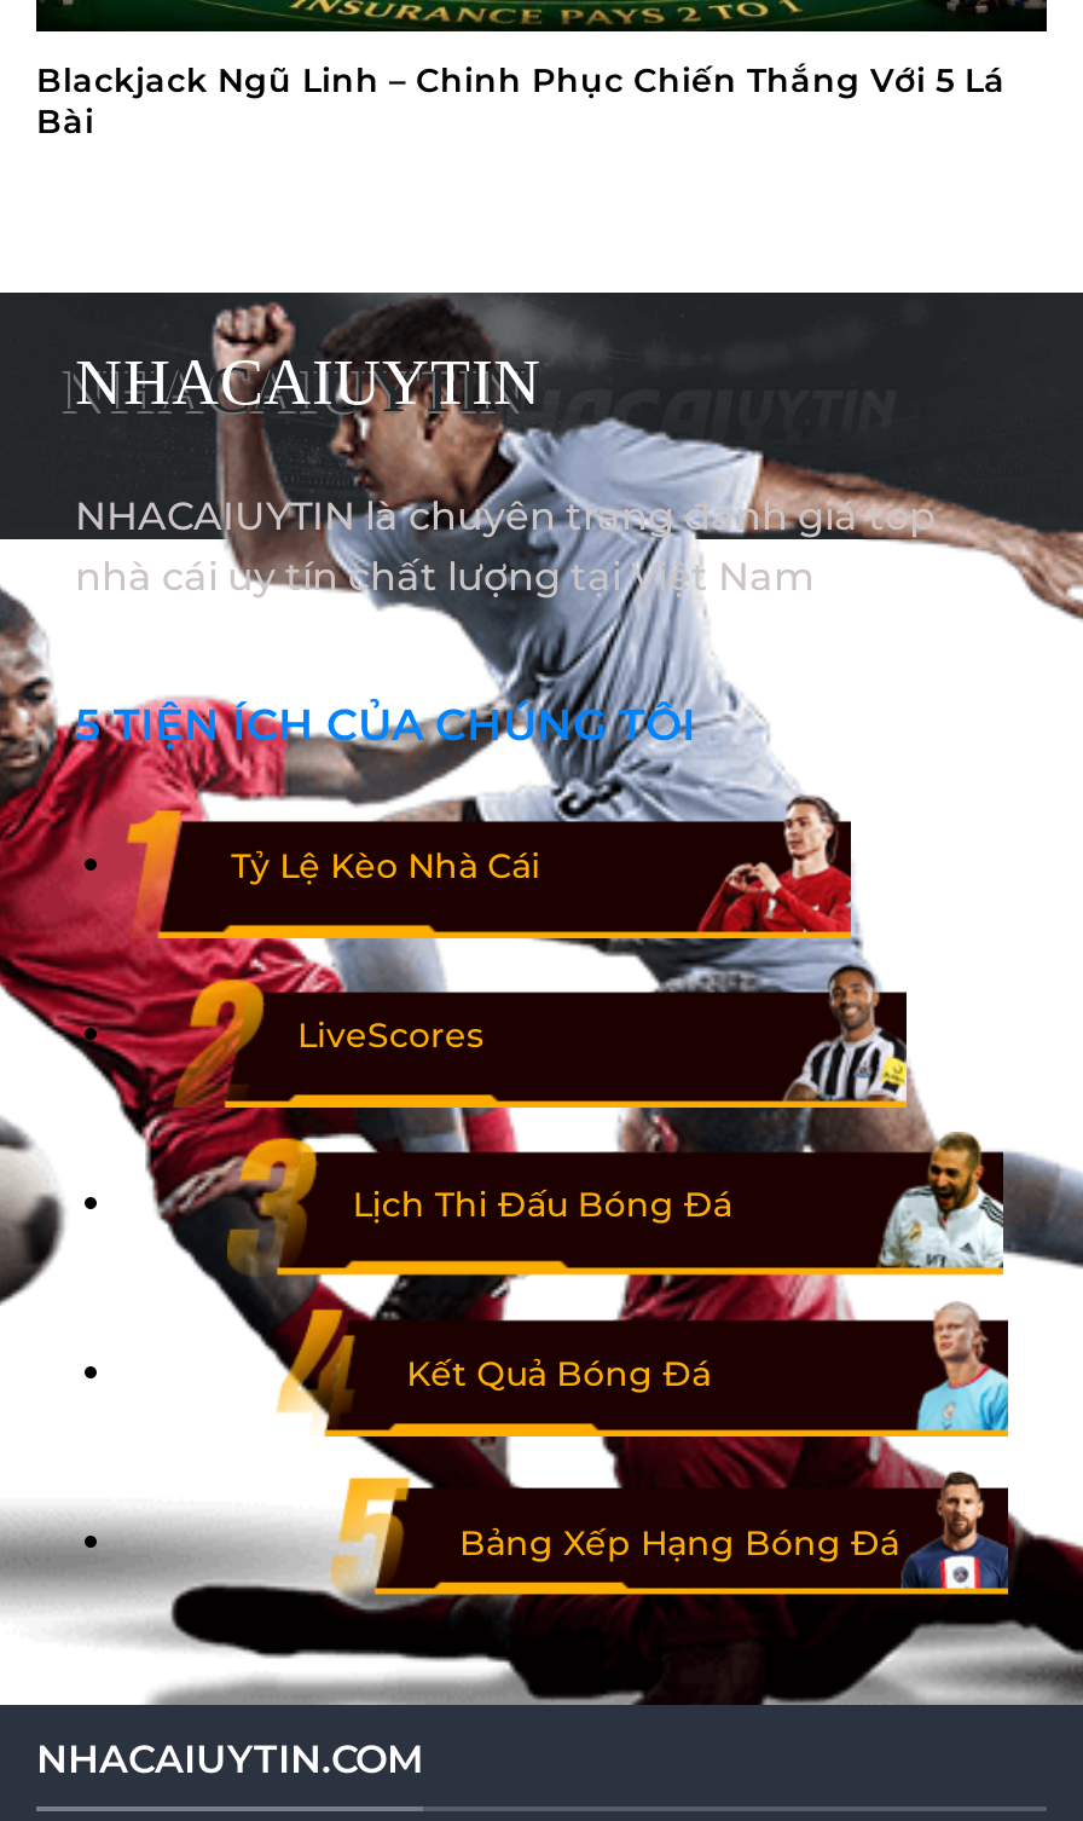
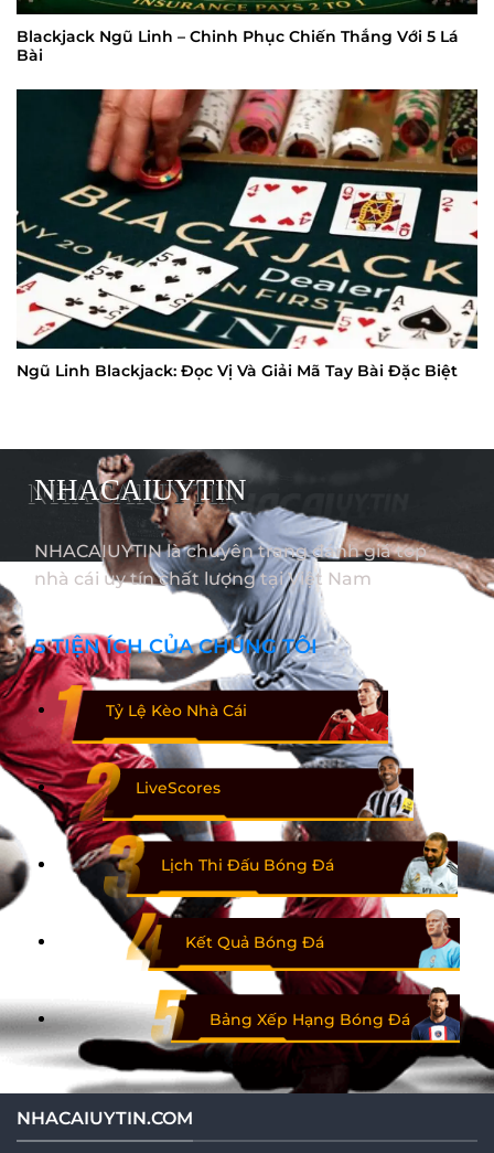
+ [image]
+ Ngũ Linh Blackjack: Đọc Vị Và Giải Mã Tay Bài Đặc Biệt
